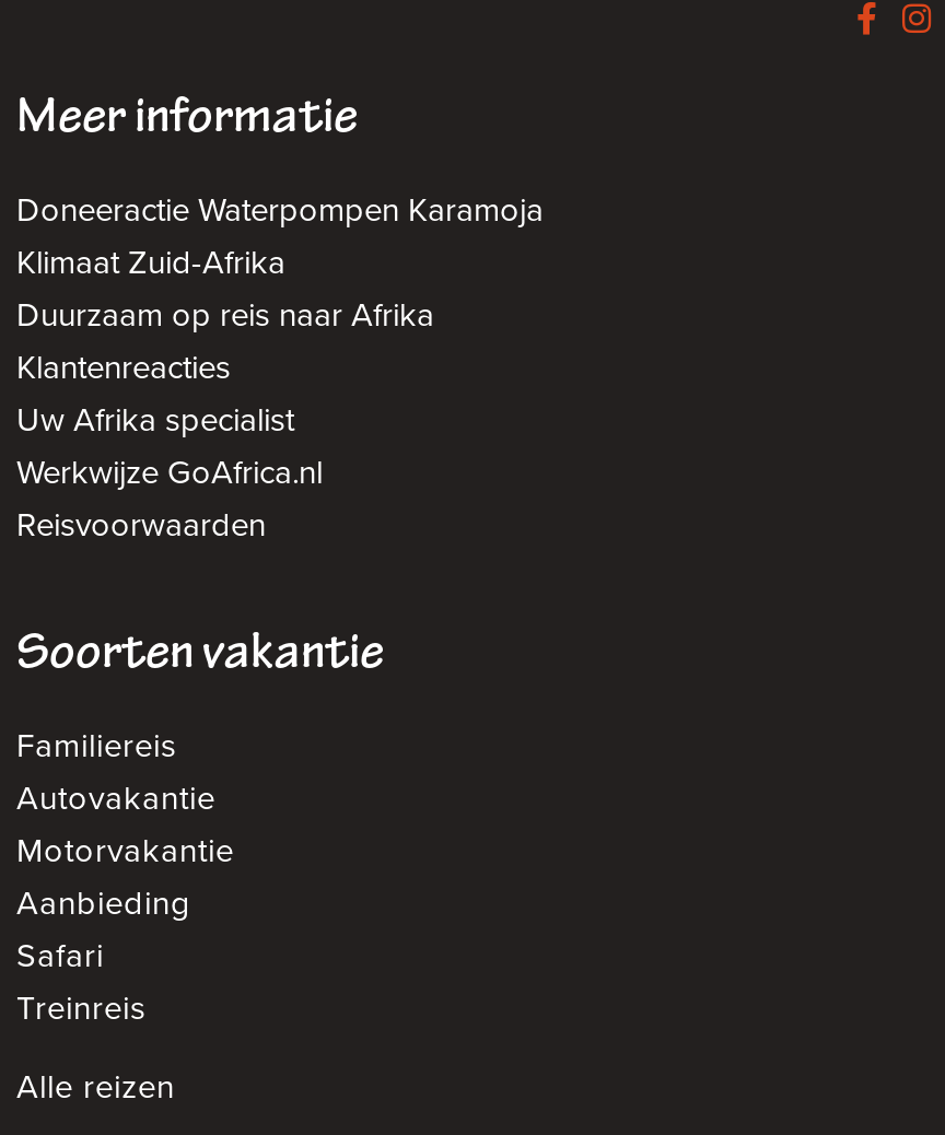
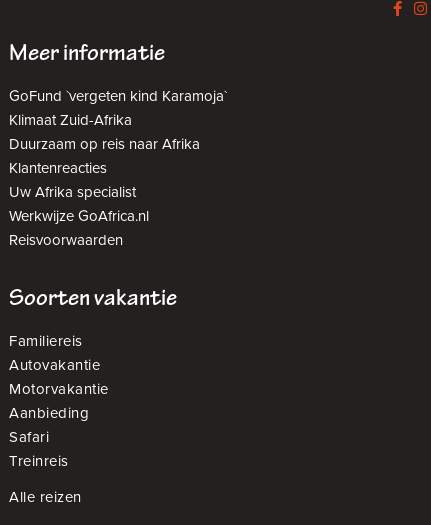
- Doneeractie Waterpompen Karamoja
+ GoFund `vergeten kind Karamoja`
